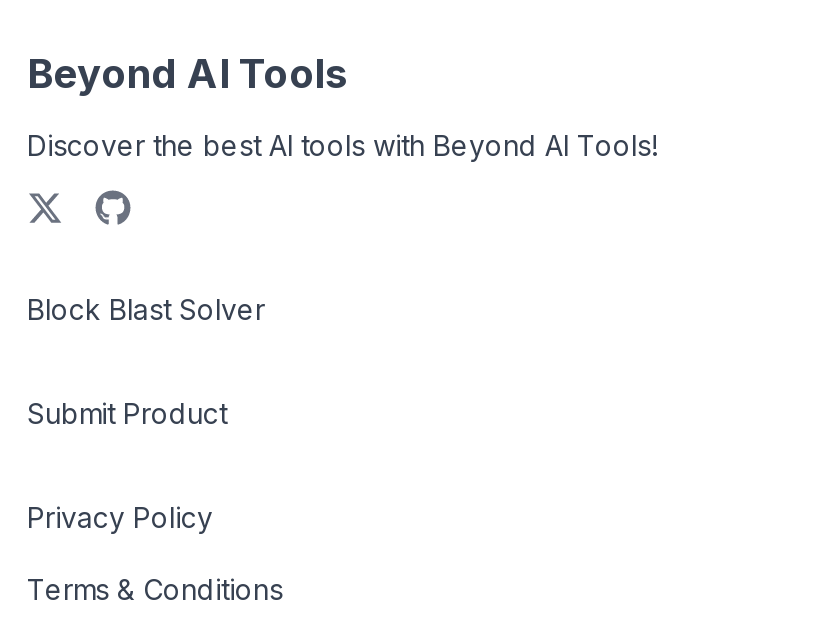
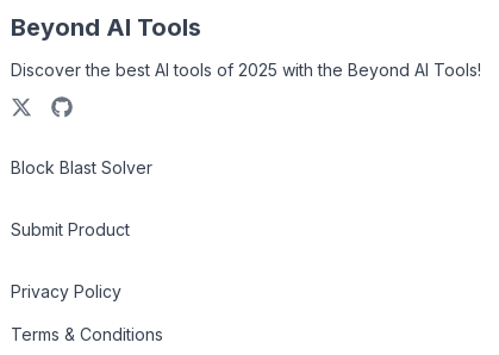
- Discover the best AI tools with Beyond AI Tools!
+ Discover the best AI tools of 2025 with the Beyond AI Tools!
